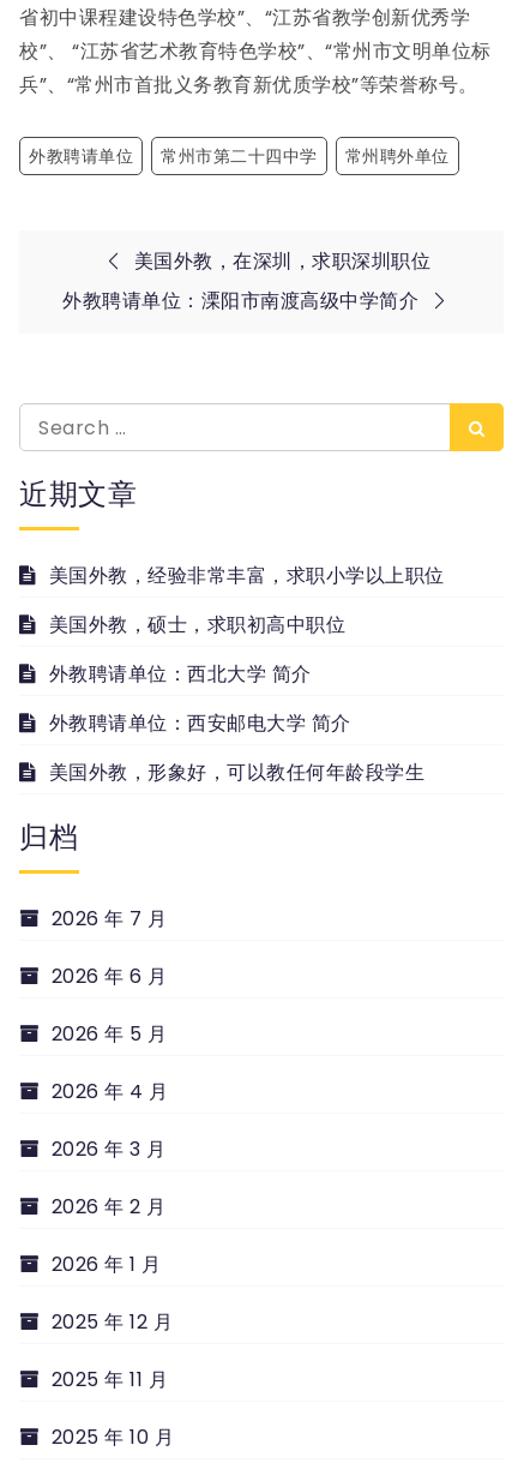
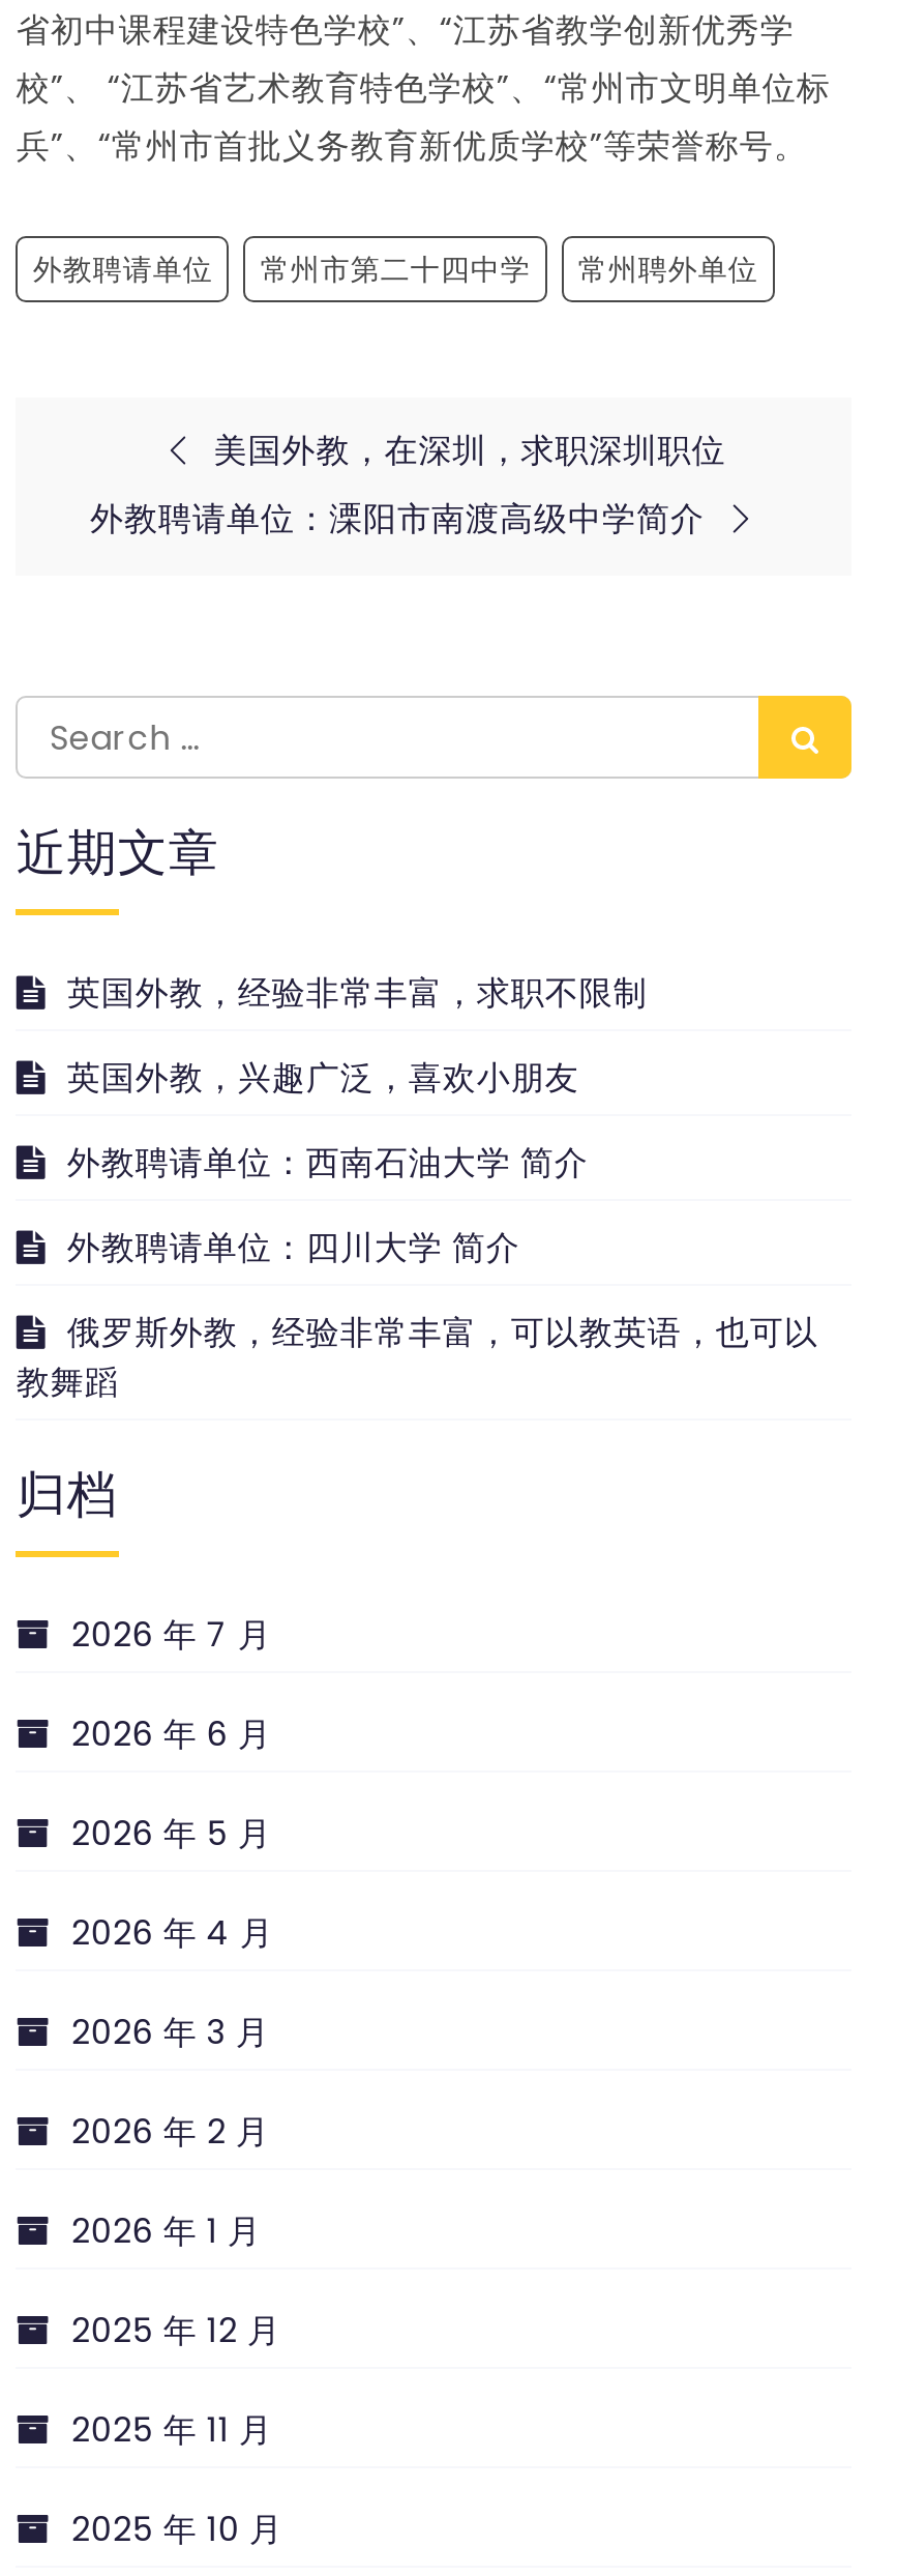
- 美国外教，经验非常丰富，求职小学以上职位
+ 英国外教，经验非常丰富，求职不限制

- 美国外教，硕士，求职初高中职位
+ 英国外教，兴趣广泛，喜欢小朋友

- 外教聘请单位：西北大学 简介
+ 外教聘请单位：西南石油大学 简介

- 外教聘请单位：西安邮电大学 简介
+ 外教聘请单位：四川大学 简介

- 美国外教，形象好，可以教任何年龄段学生
+ 俄罗斯外教，经验非常丰富，可以教英语，也可以
+ 教舞蹈
